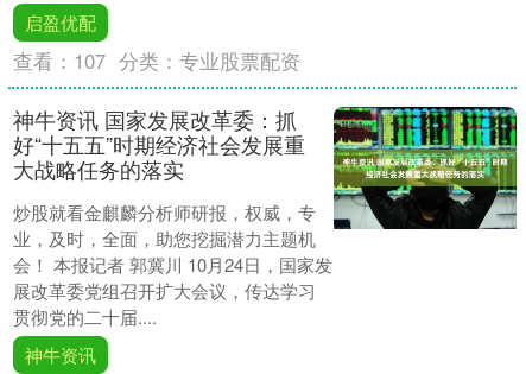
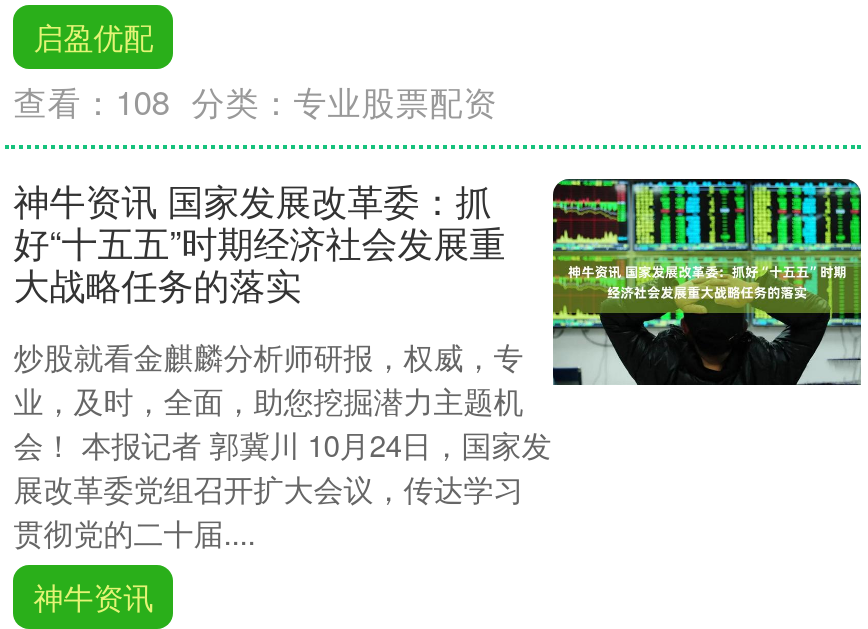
- 查看：107 分类：专业股票配资
+ 查看：108 分类：专业股票配资
